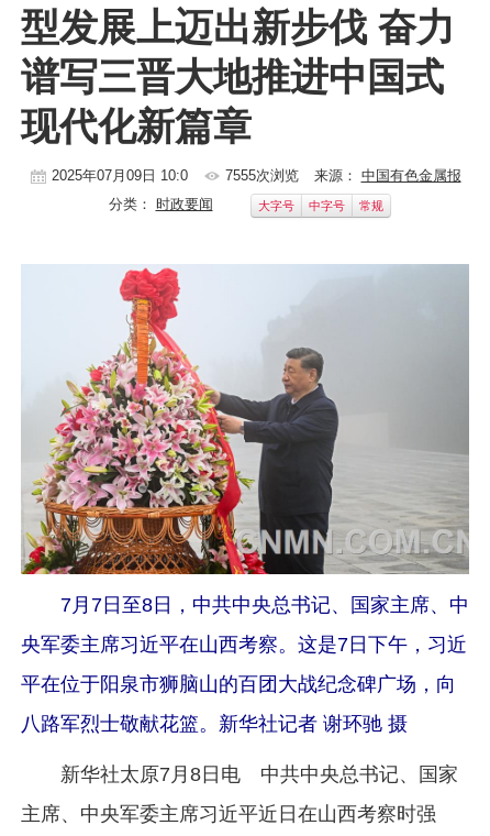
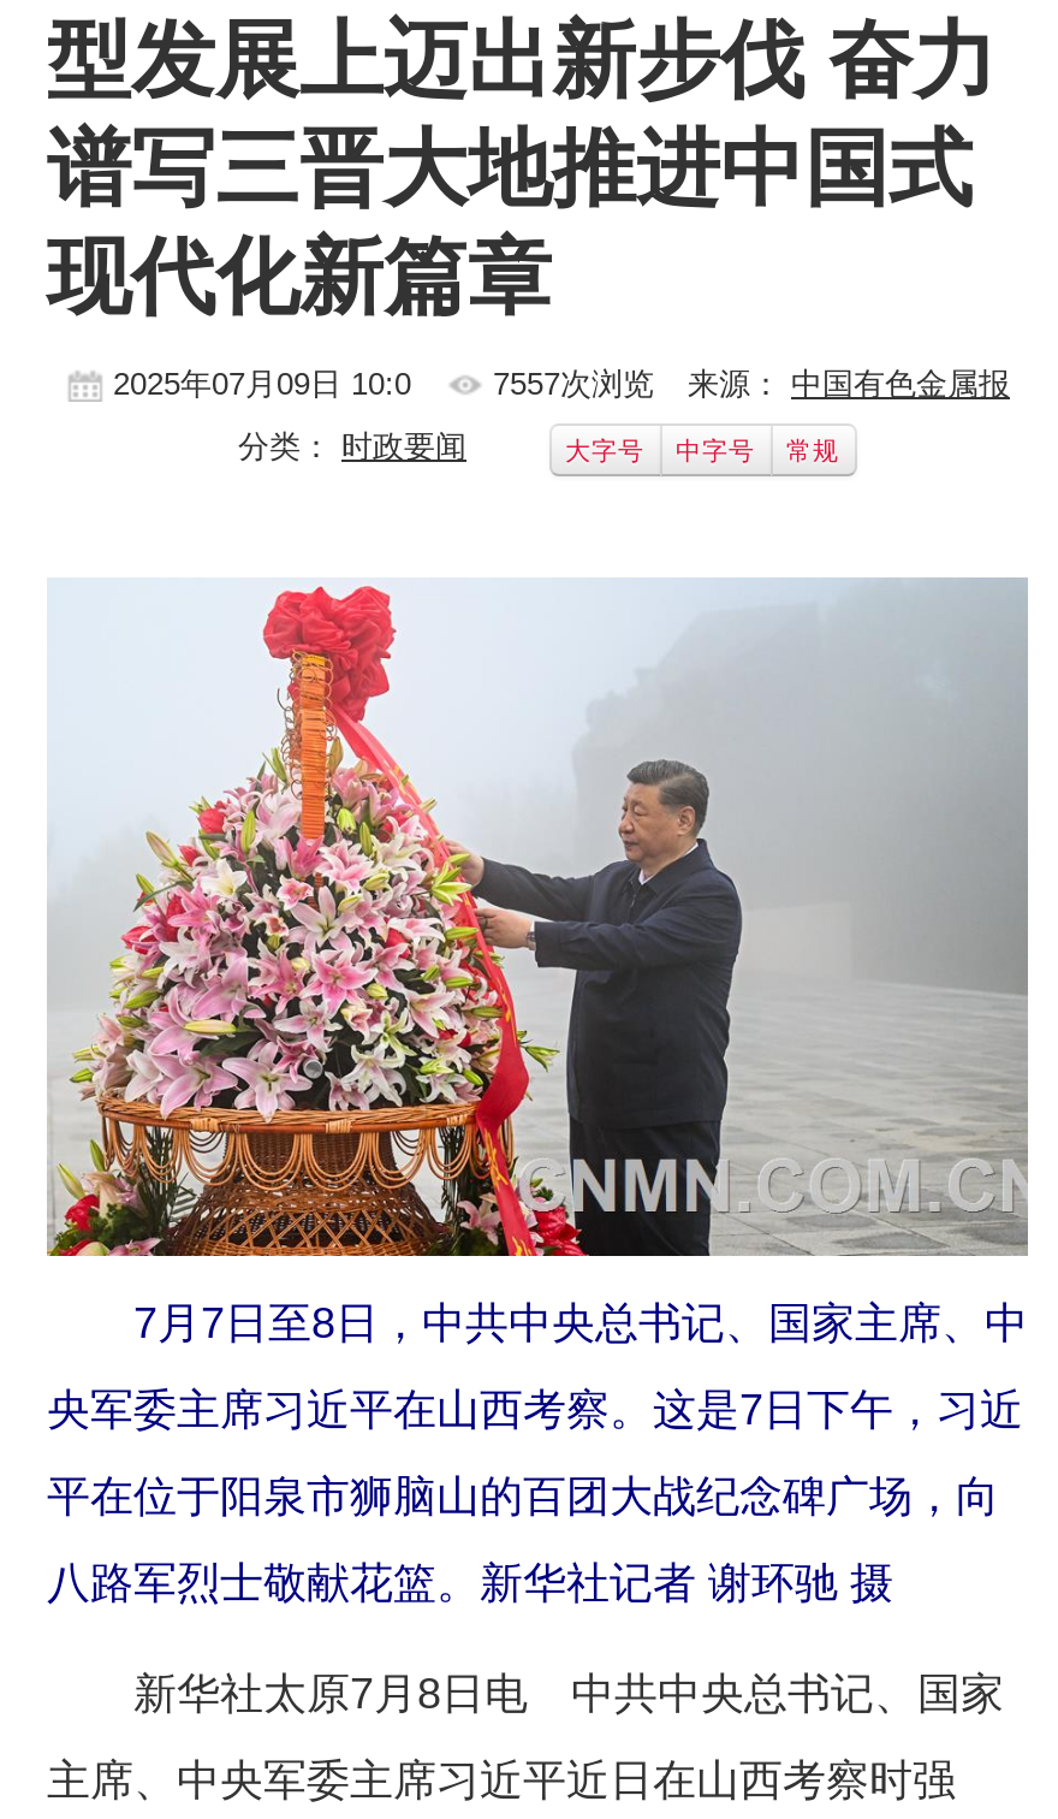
- 2025年07月09日 10:0 7555次浏览 来源：中国有色金属报
+ 2025年07月09日 10:0 7557次浏览 来源：中国有色金属报
